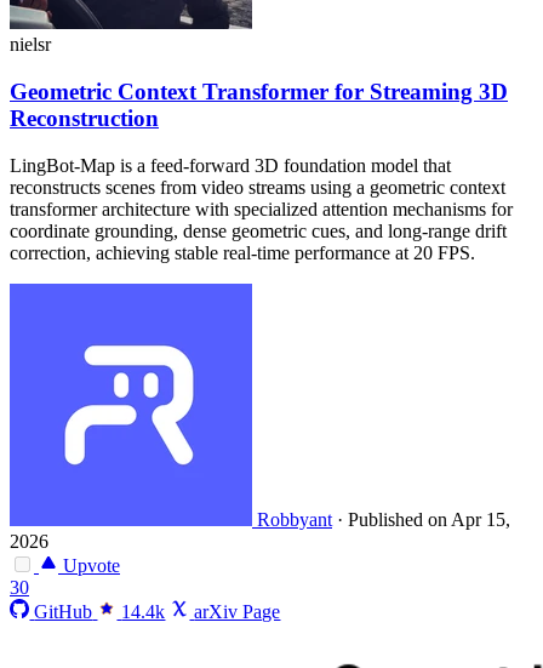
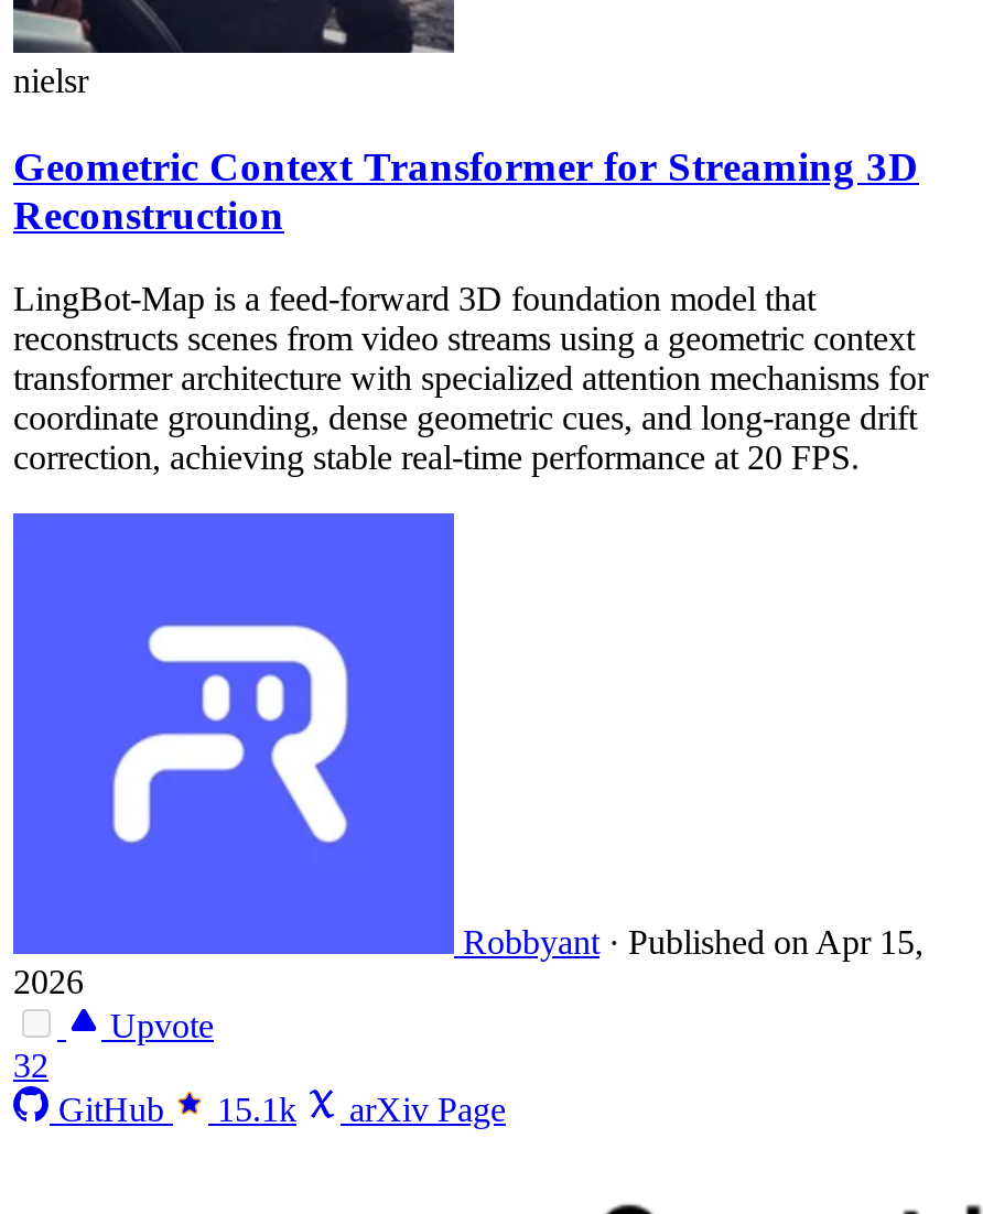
- 30
+ 32

- GitHub 14.4k arXiv Page
+ GitHub 15.1k arXiv Page
